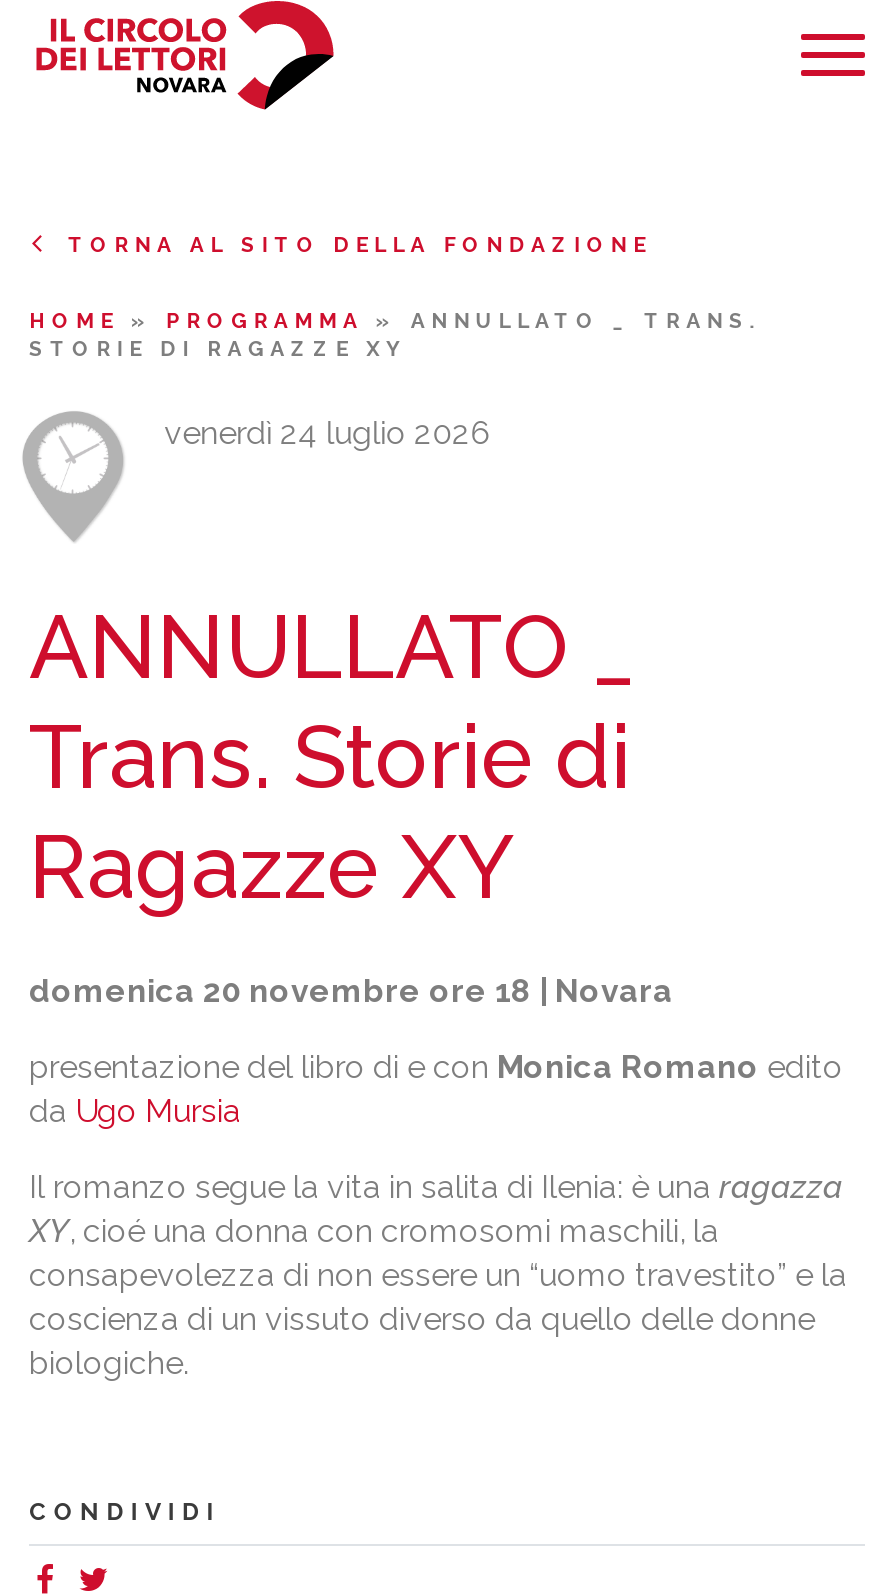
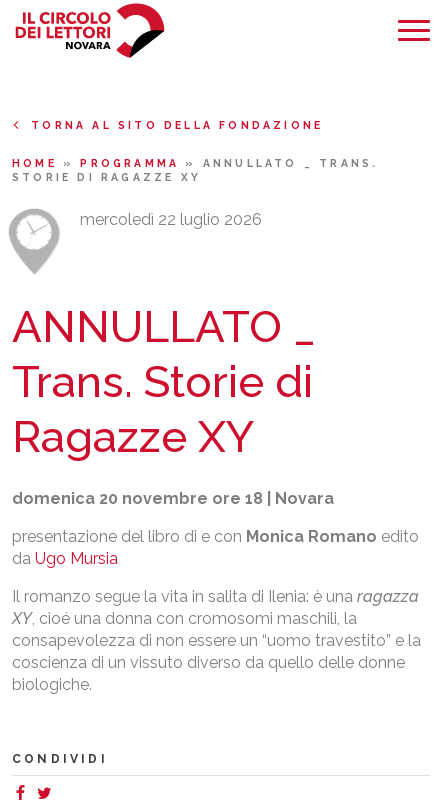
- venerdì 24 luglio 2026
+ mercoledì 22 luglio 2026
